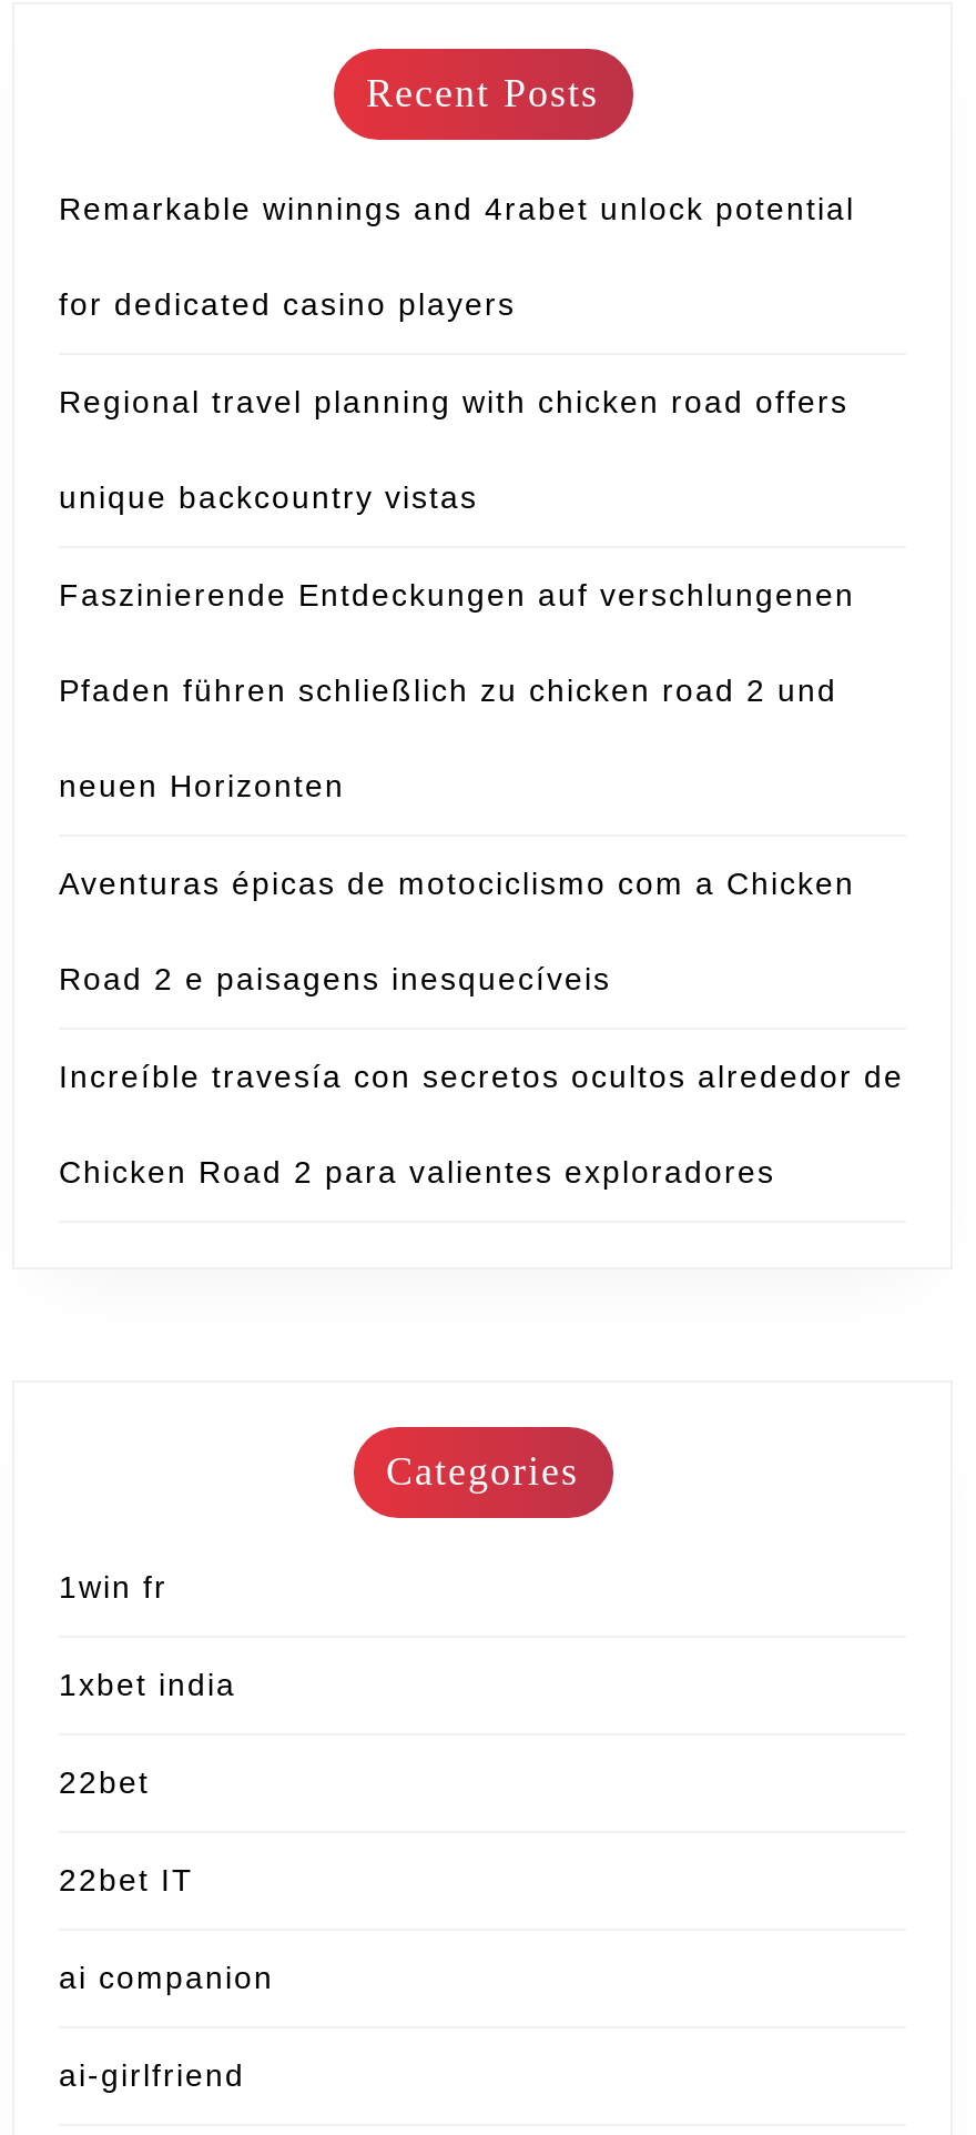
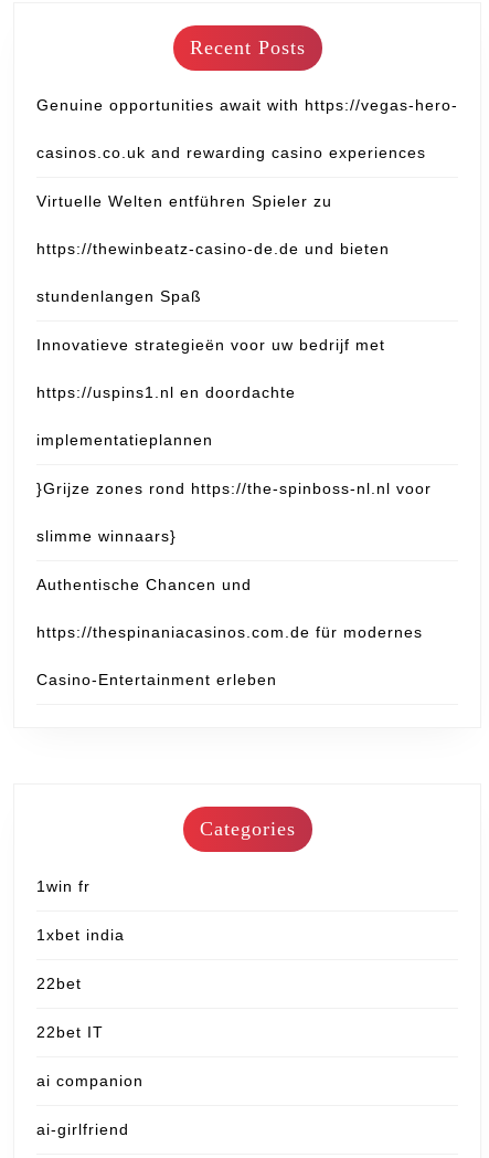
- Remarkable winnings and 4rabet unlock potential
- for dedicated casino players
- Regional travel planning with chicken road offers
- unique backcountry vistas
- Faszinierende Entdeckungen auf verschlungenen
- Pfaden führen schließlich zu chicken road 2 und
- neuen Horizonten
- Aventuras épicas de motociclismo com a Chicken
- Road 2 e paisagens inesquecíveis
- Increíble travesía con secretos ocultos alrededor de
- Chicken Road 2 para valientes exploradores
+ Genuine opportunities await with https://vegas-hero-
+ casinos.co.uk and rewarding casino experiences
+ Virtuelle Welten entführen Spieler zu
+ https://thewinbeatz-casino-de.de und bieten
+ stundenlangen Spaß
+ Innovatieve strategieën voor uw bedrijf met
+ https://uspins1.nl en doordachte
+ implementatieplannen
+ }Grijze zones rond https://the-spinboss-nl.nl voor
+ slimme winnaars}
+ Authentische Chancen und
+ https://thespinaniacasinos.com.de für modernes
+ Casino-Entertainment erleben
